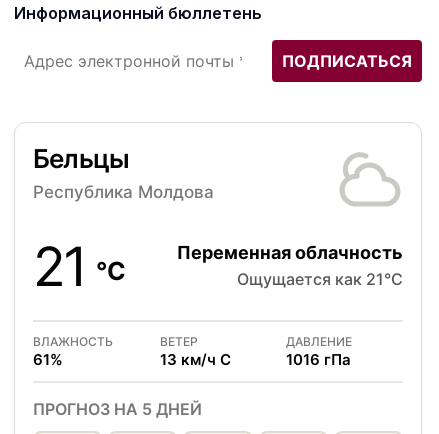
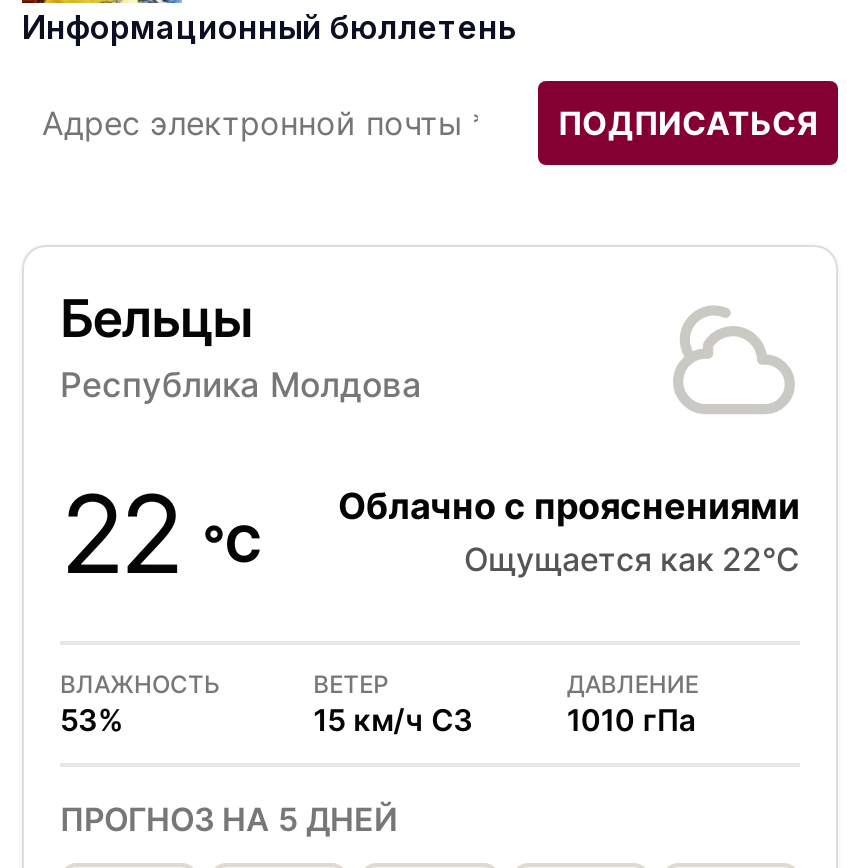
- 21 °C
- Переменная облачность
- Ощущается как 21°C
+ 22 °C
+ Облачно с прояснениями
+ Ощущается как 22°C

- 61%
+ 53%

- 13 км/ч С
+ 15 км/ч СЗ

- 1016 гПа
+ 1010 гПа
